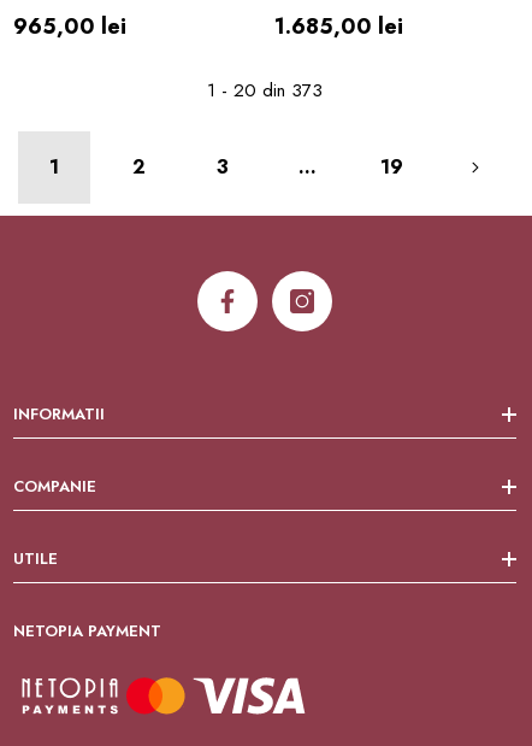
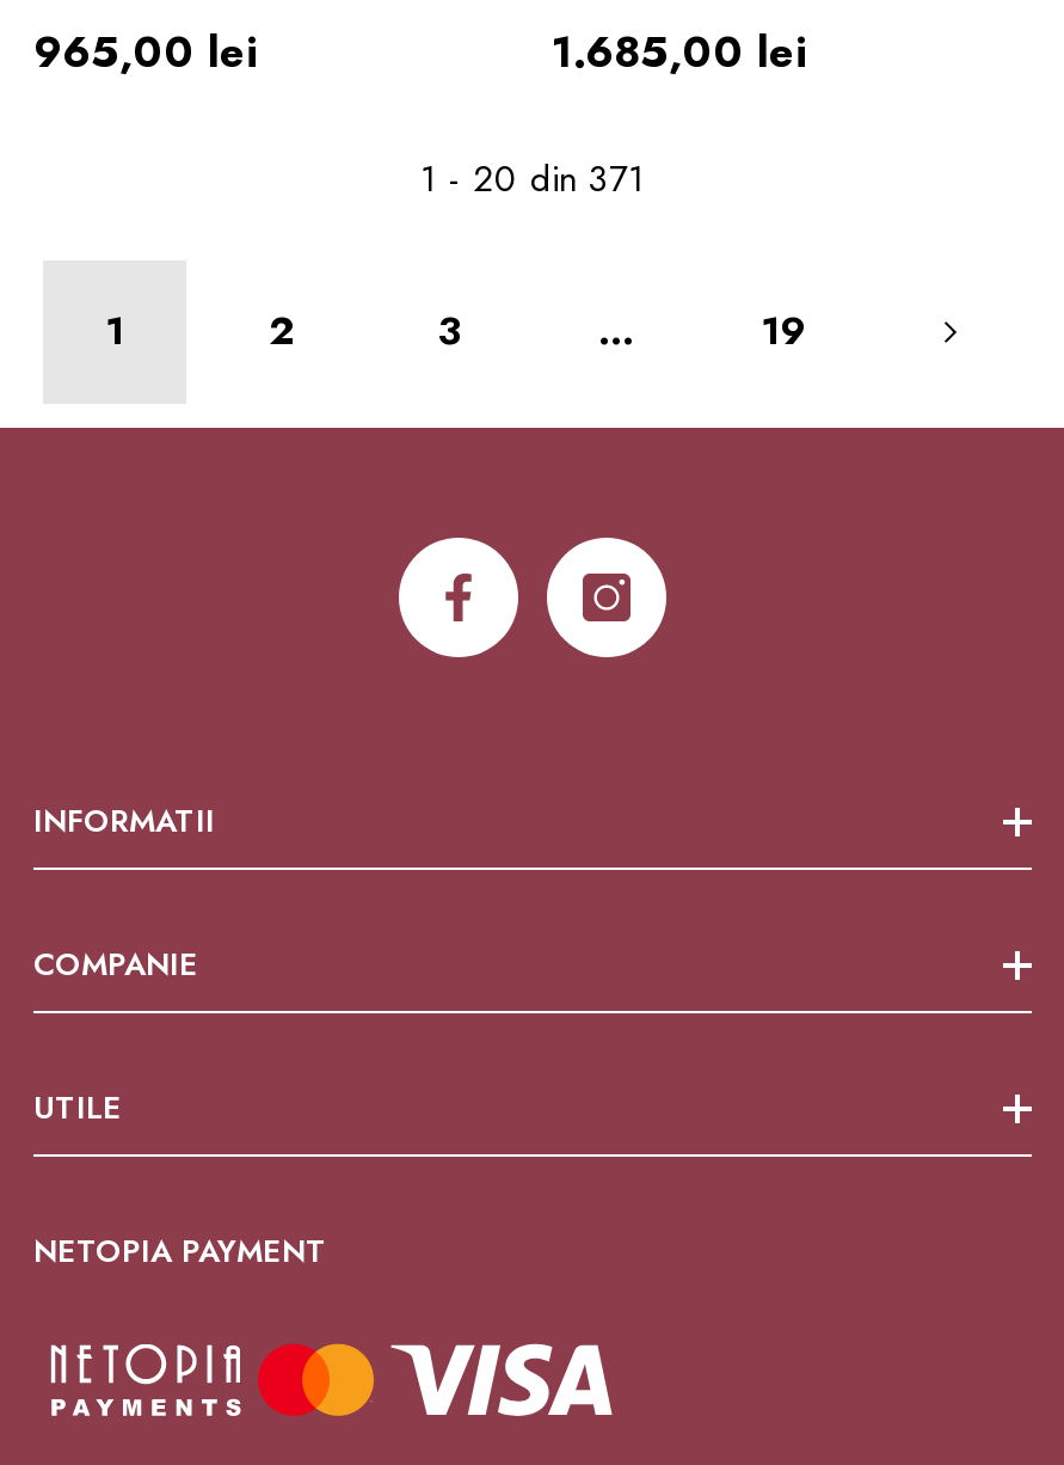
- 1 - 20 din 373
+ 1 - 20 din 371
